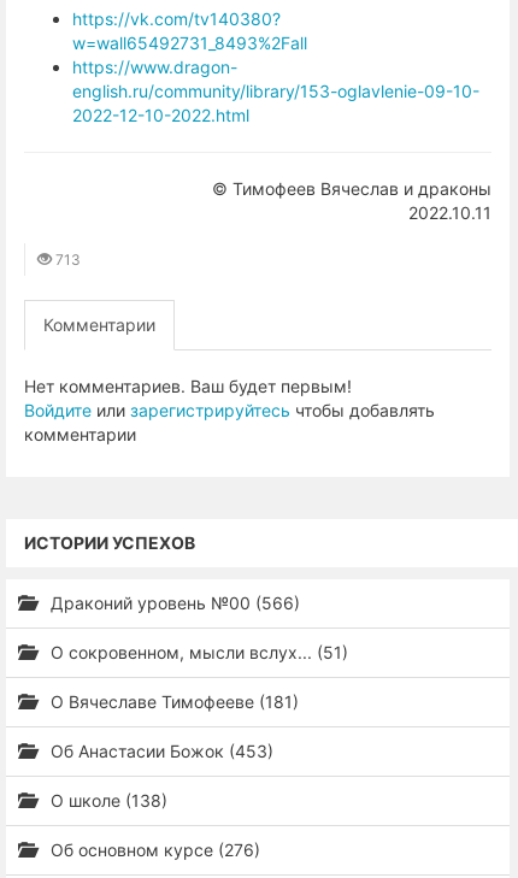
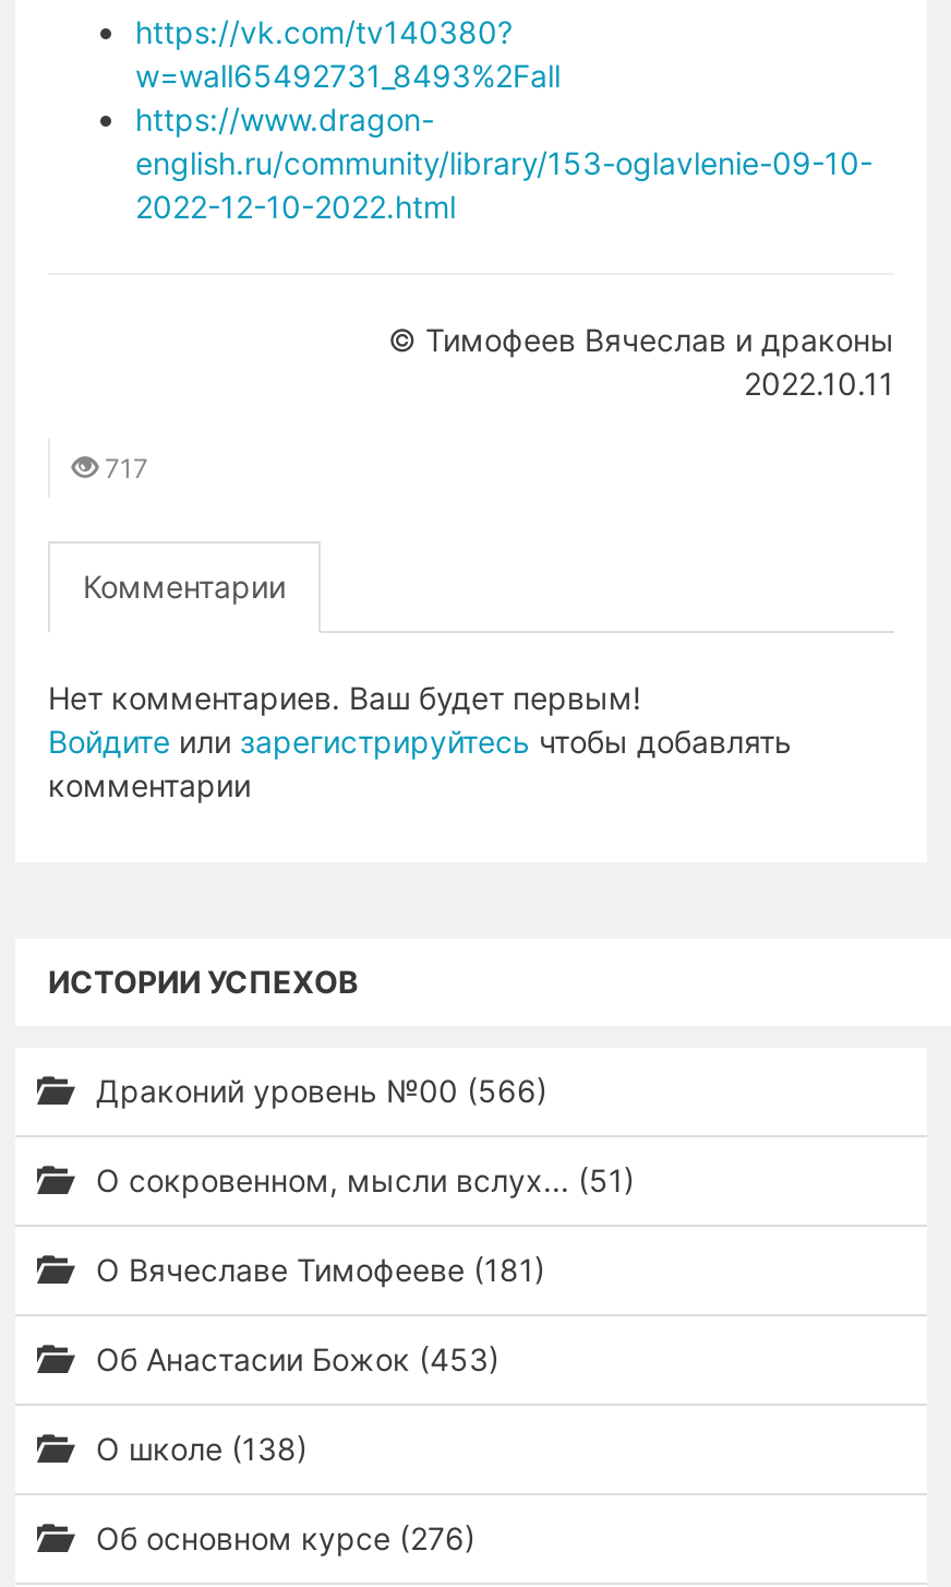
- 713
+ 717
